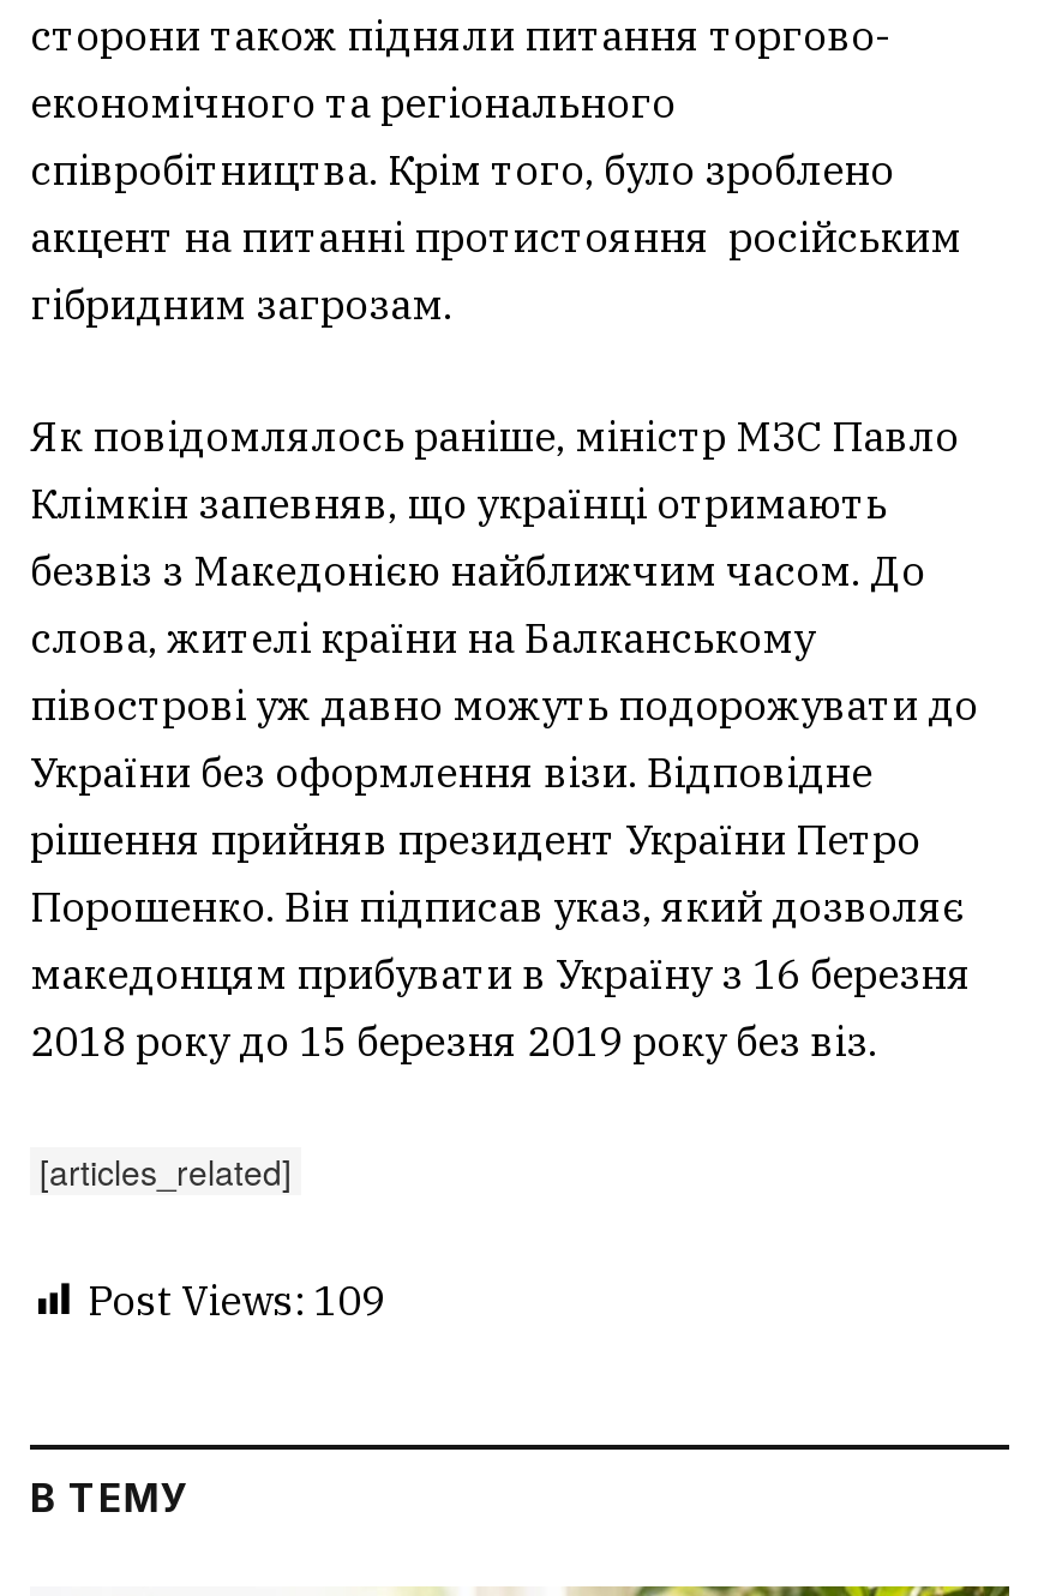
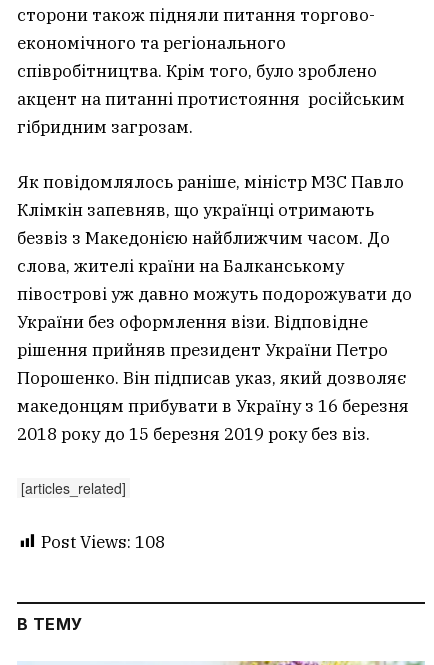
- Post Views: 109
+ Post Views: 108
